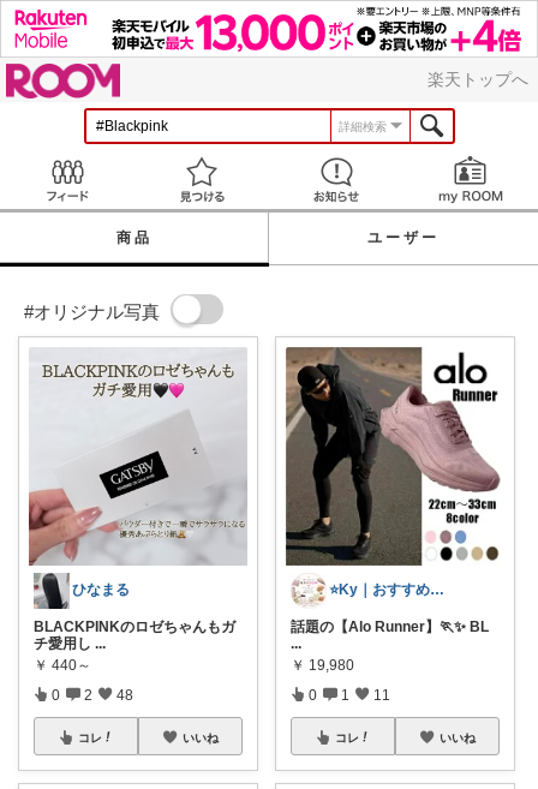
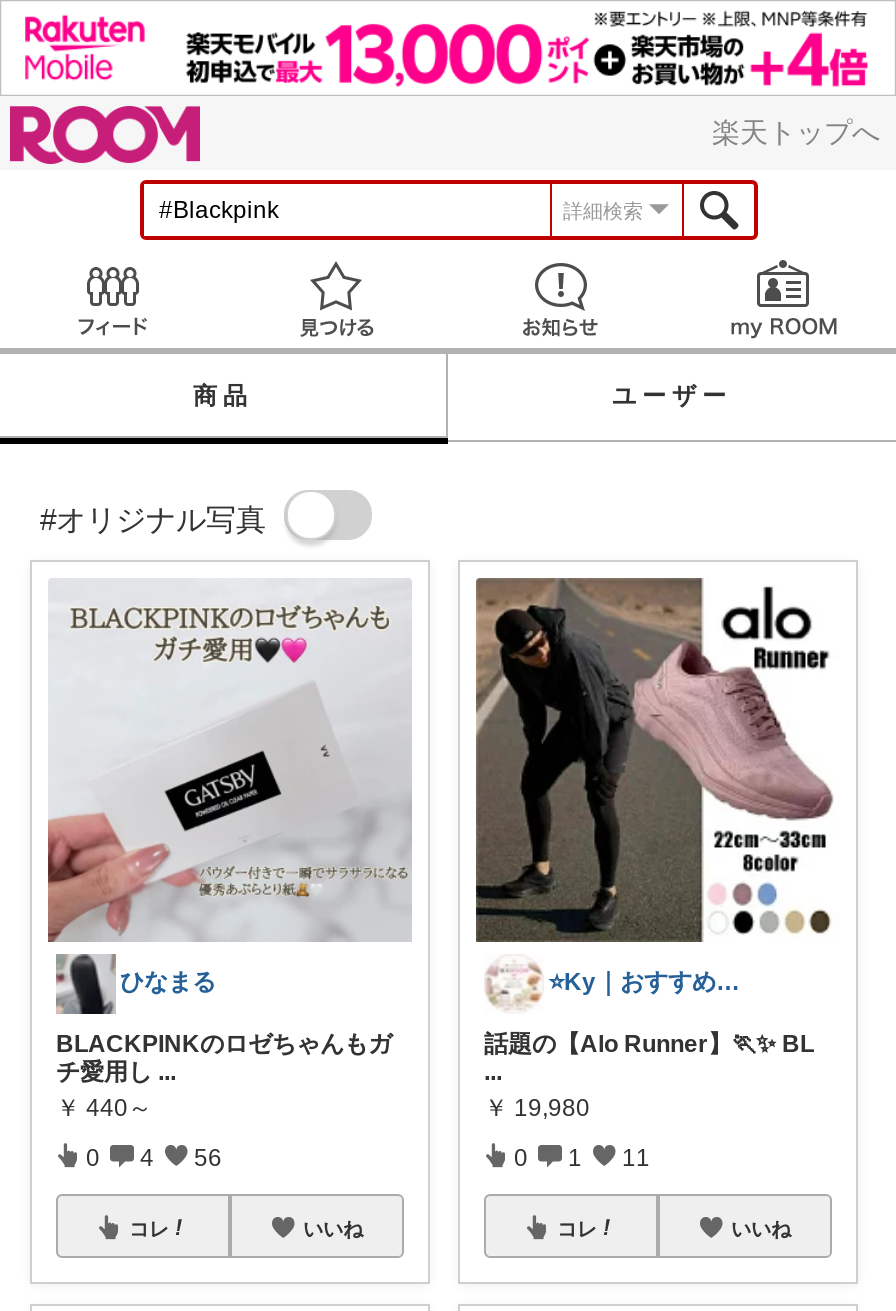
- 2
+ 4

- 48
+ 56
